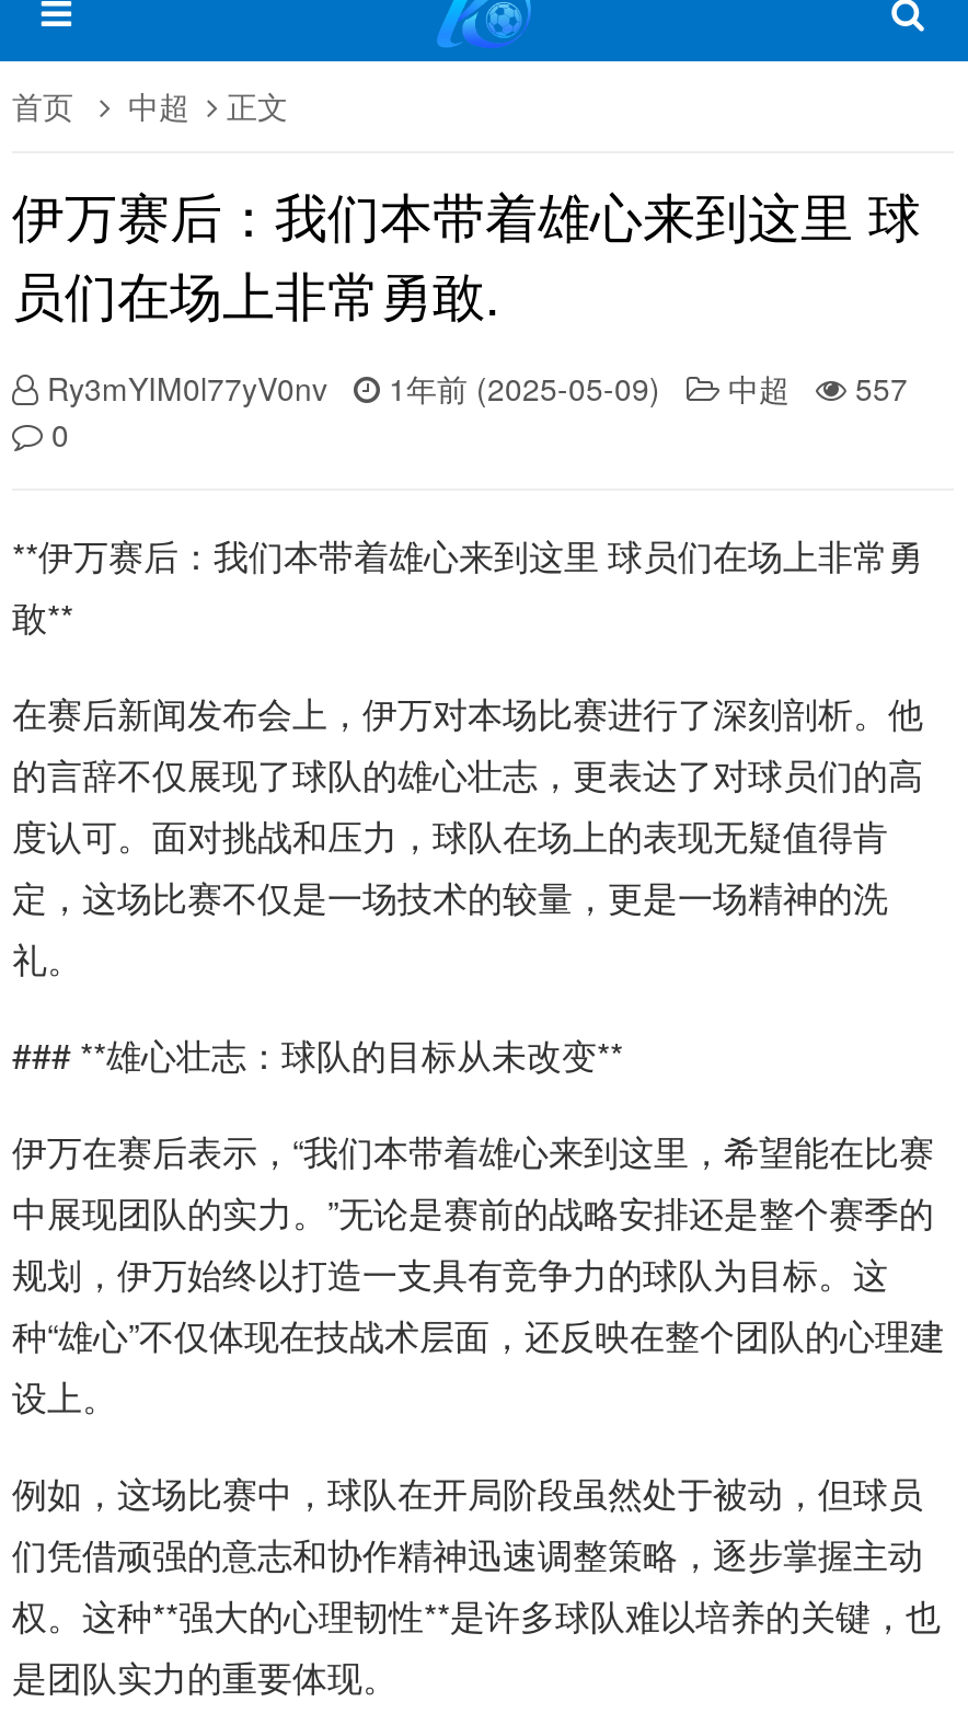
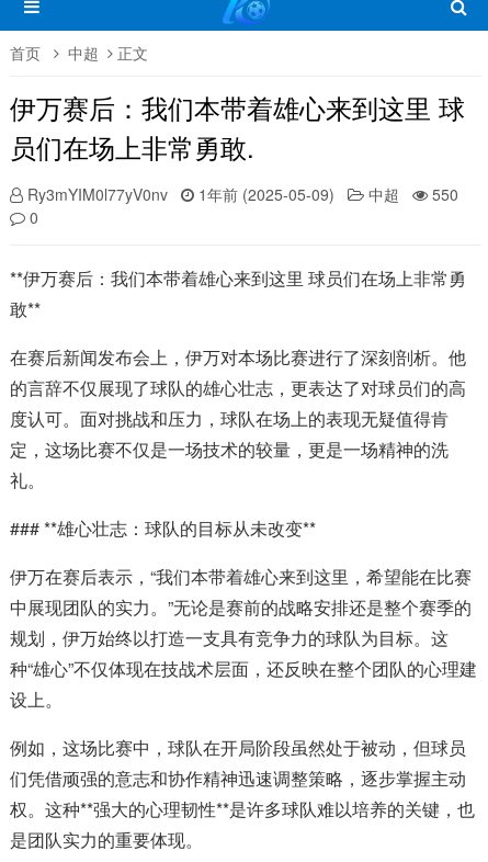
- Ry3mYIM0l77yV0nv 1年前 (2025-05-09) 中超 557
+ Ry3mYIM0l77yV0nv 1年前 (2025-05-09) 中超 550
